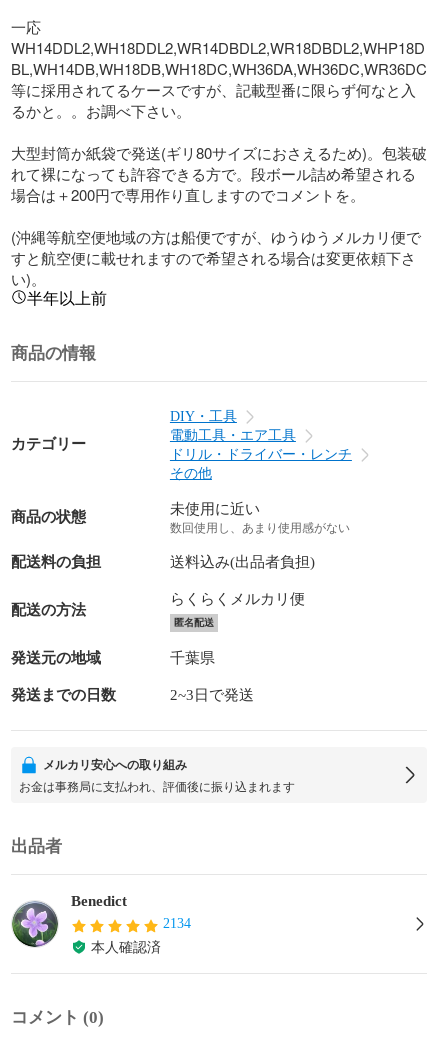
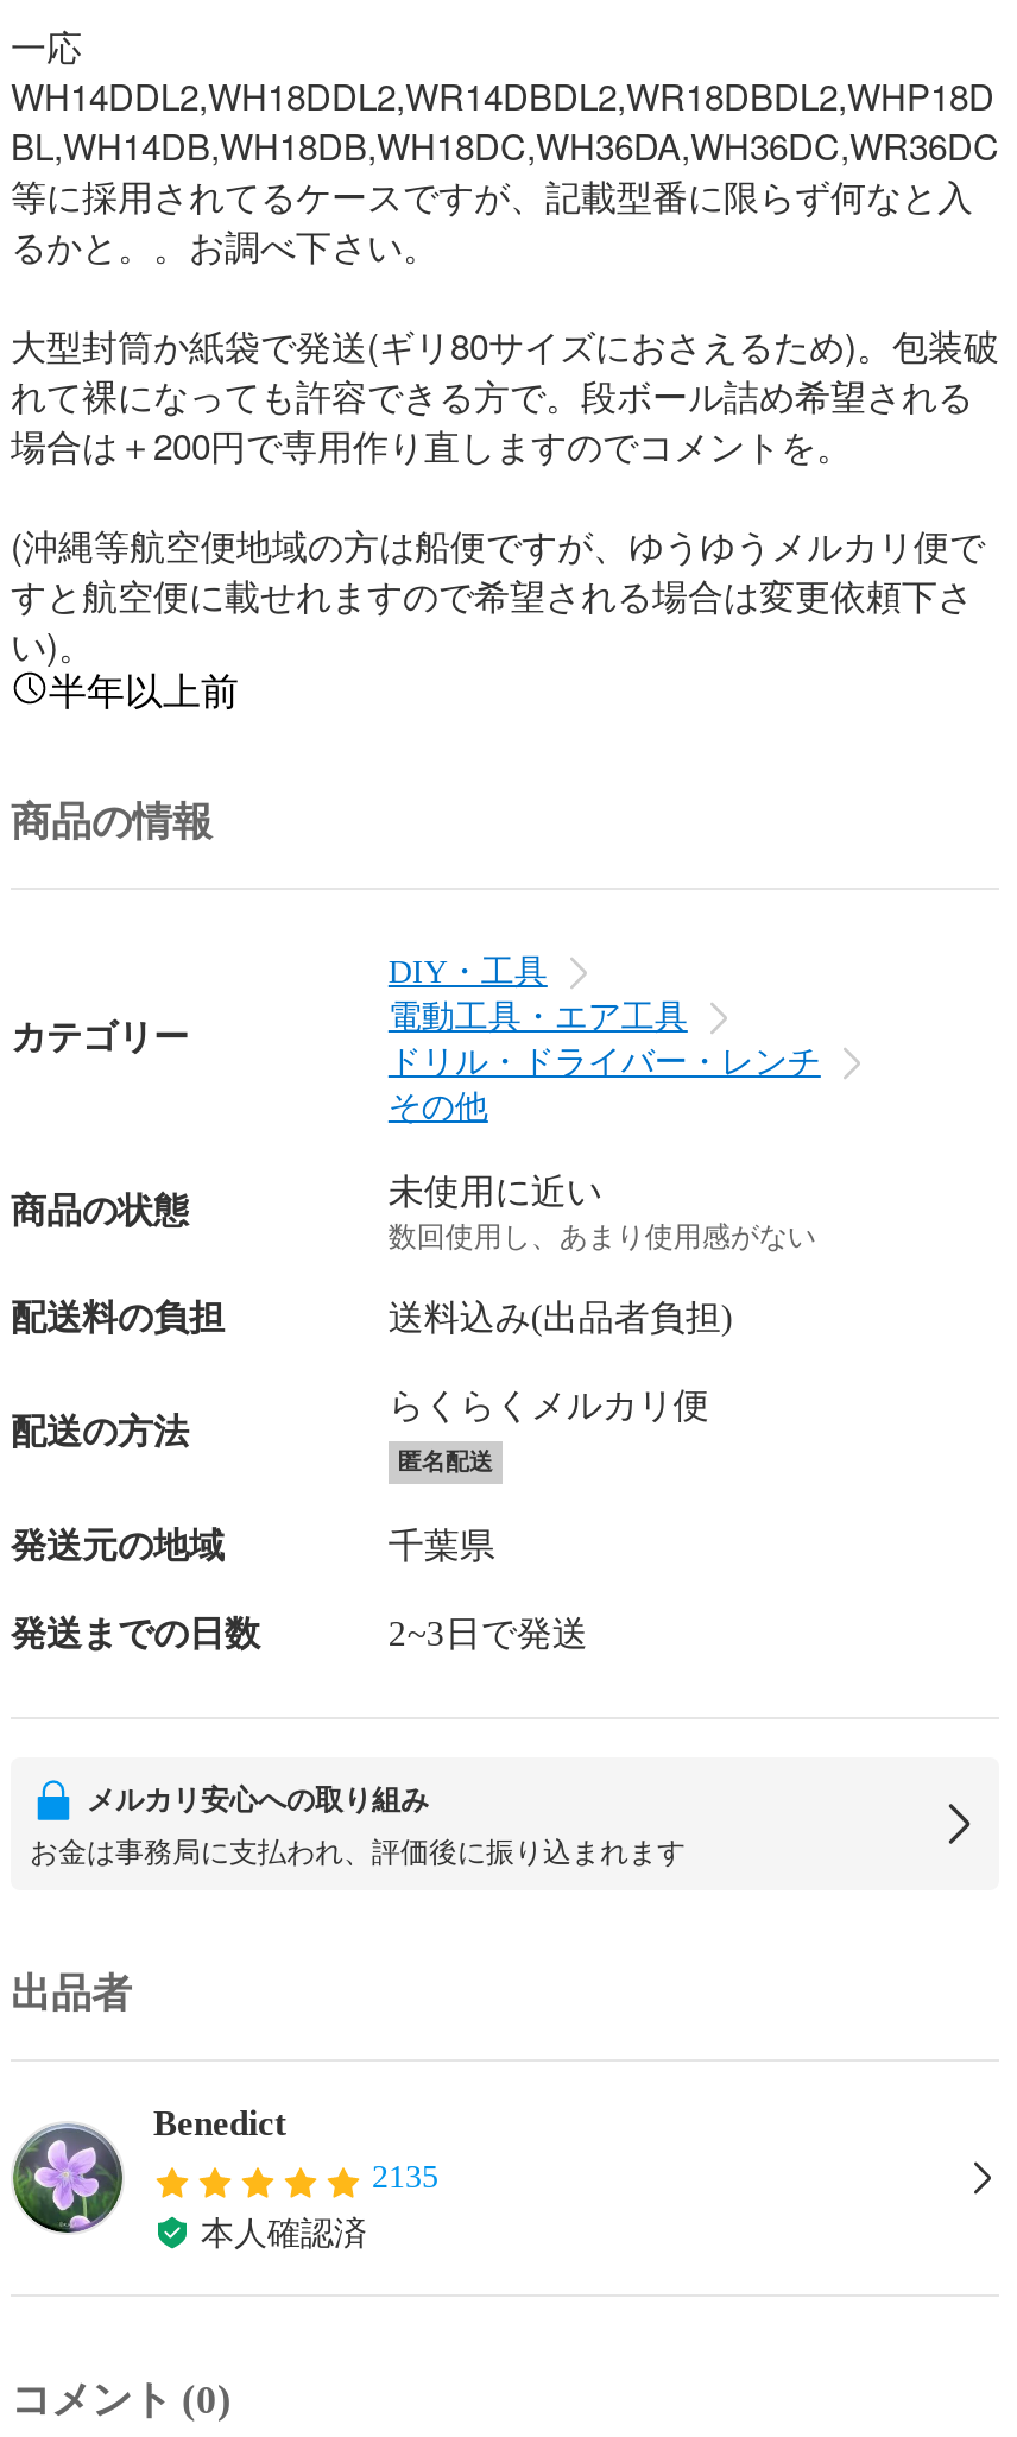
- 2134
+ 2135
